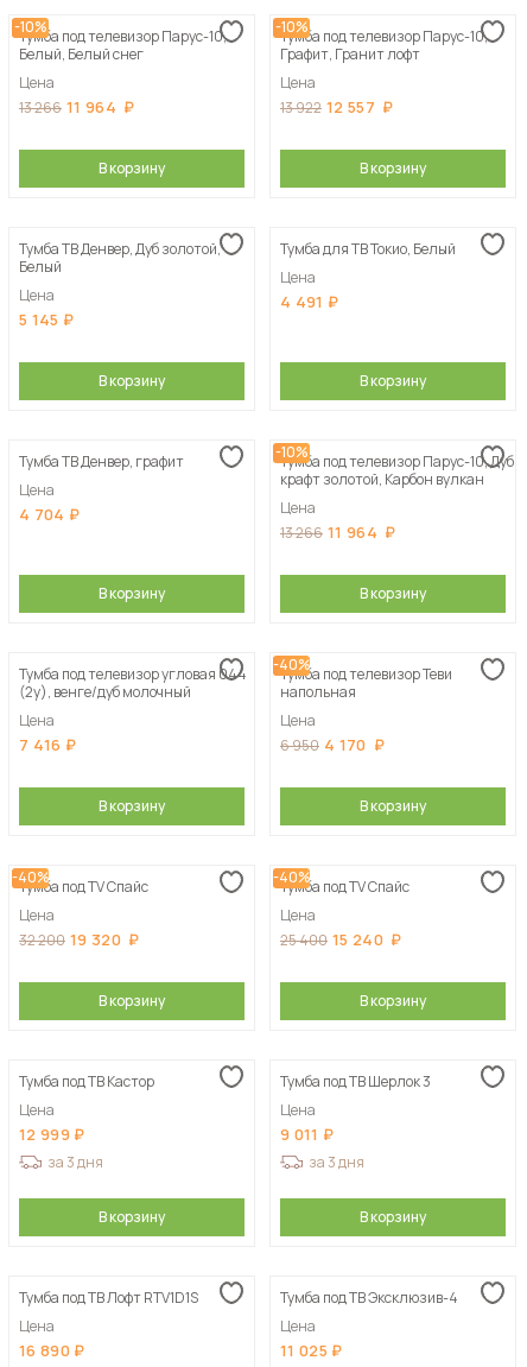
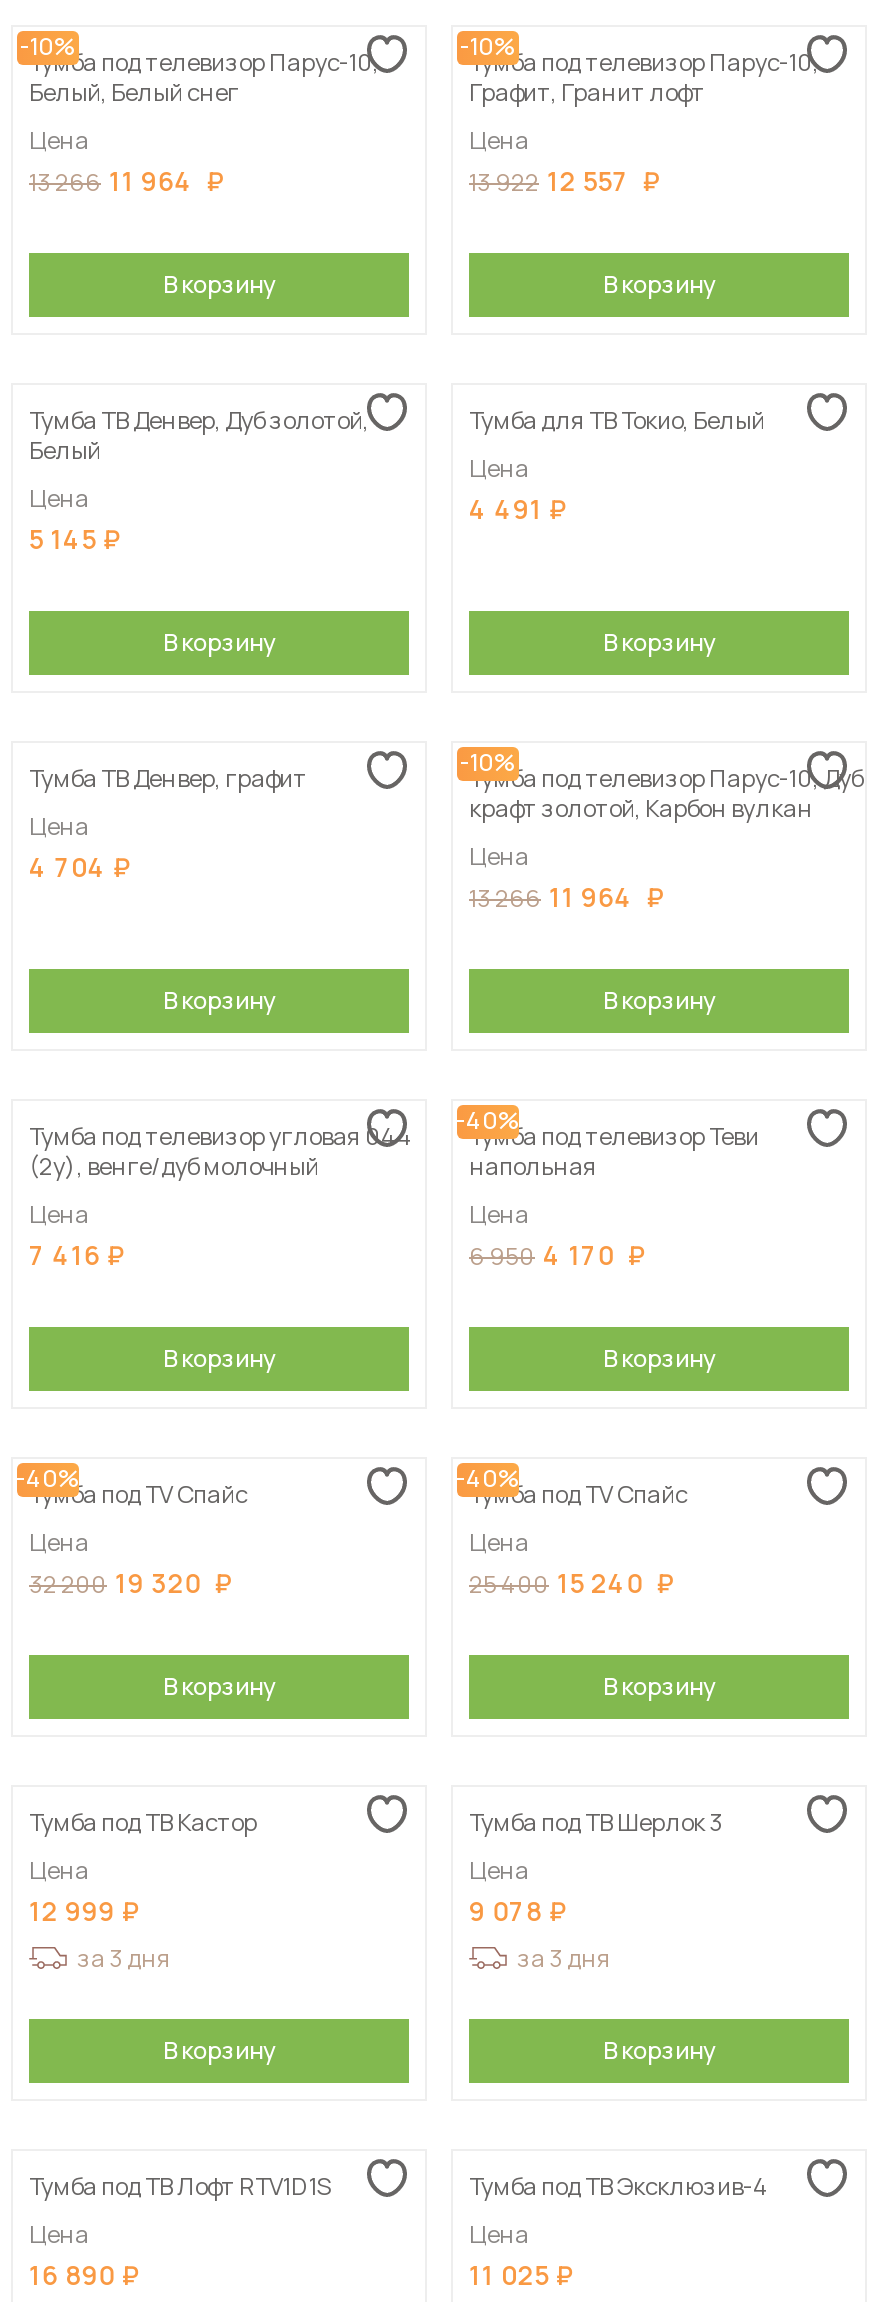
- 9 011
+ 9 078
